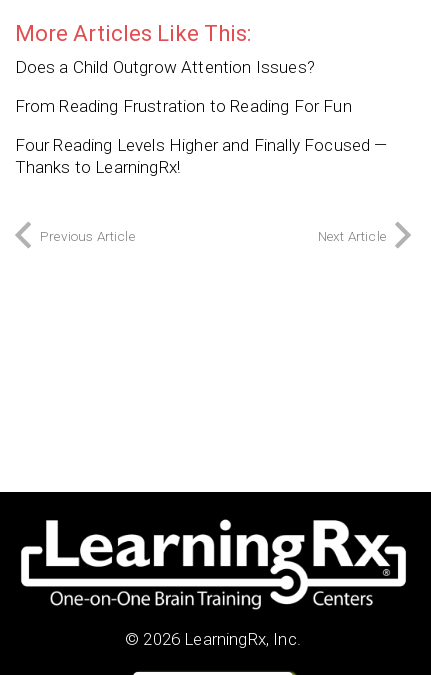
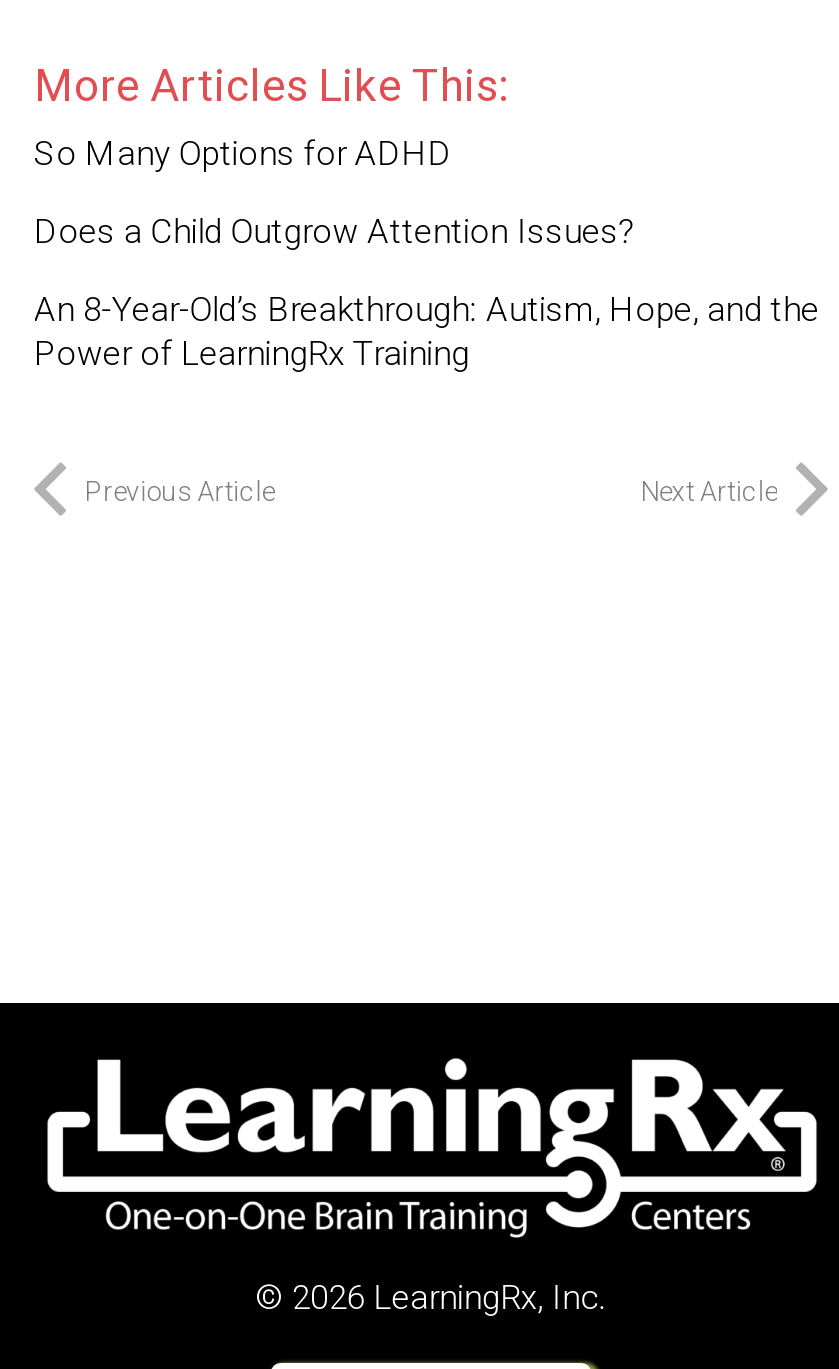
+ So Many Options for ADHD

moved down: Does a Child Outgrow Attention Issues?

- From Reading Frustration to Reading For Fun
- Four Reading Levels Higher and Finally Focused —
- Thanks to LearningRx!
+ An 8-Year-Old’s Breakthrough: Autism, Hope, and the
+ Power of LearningRx Training
